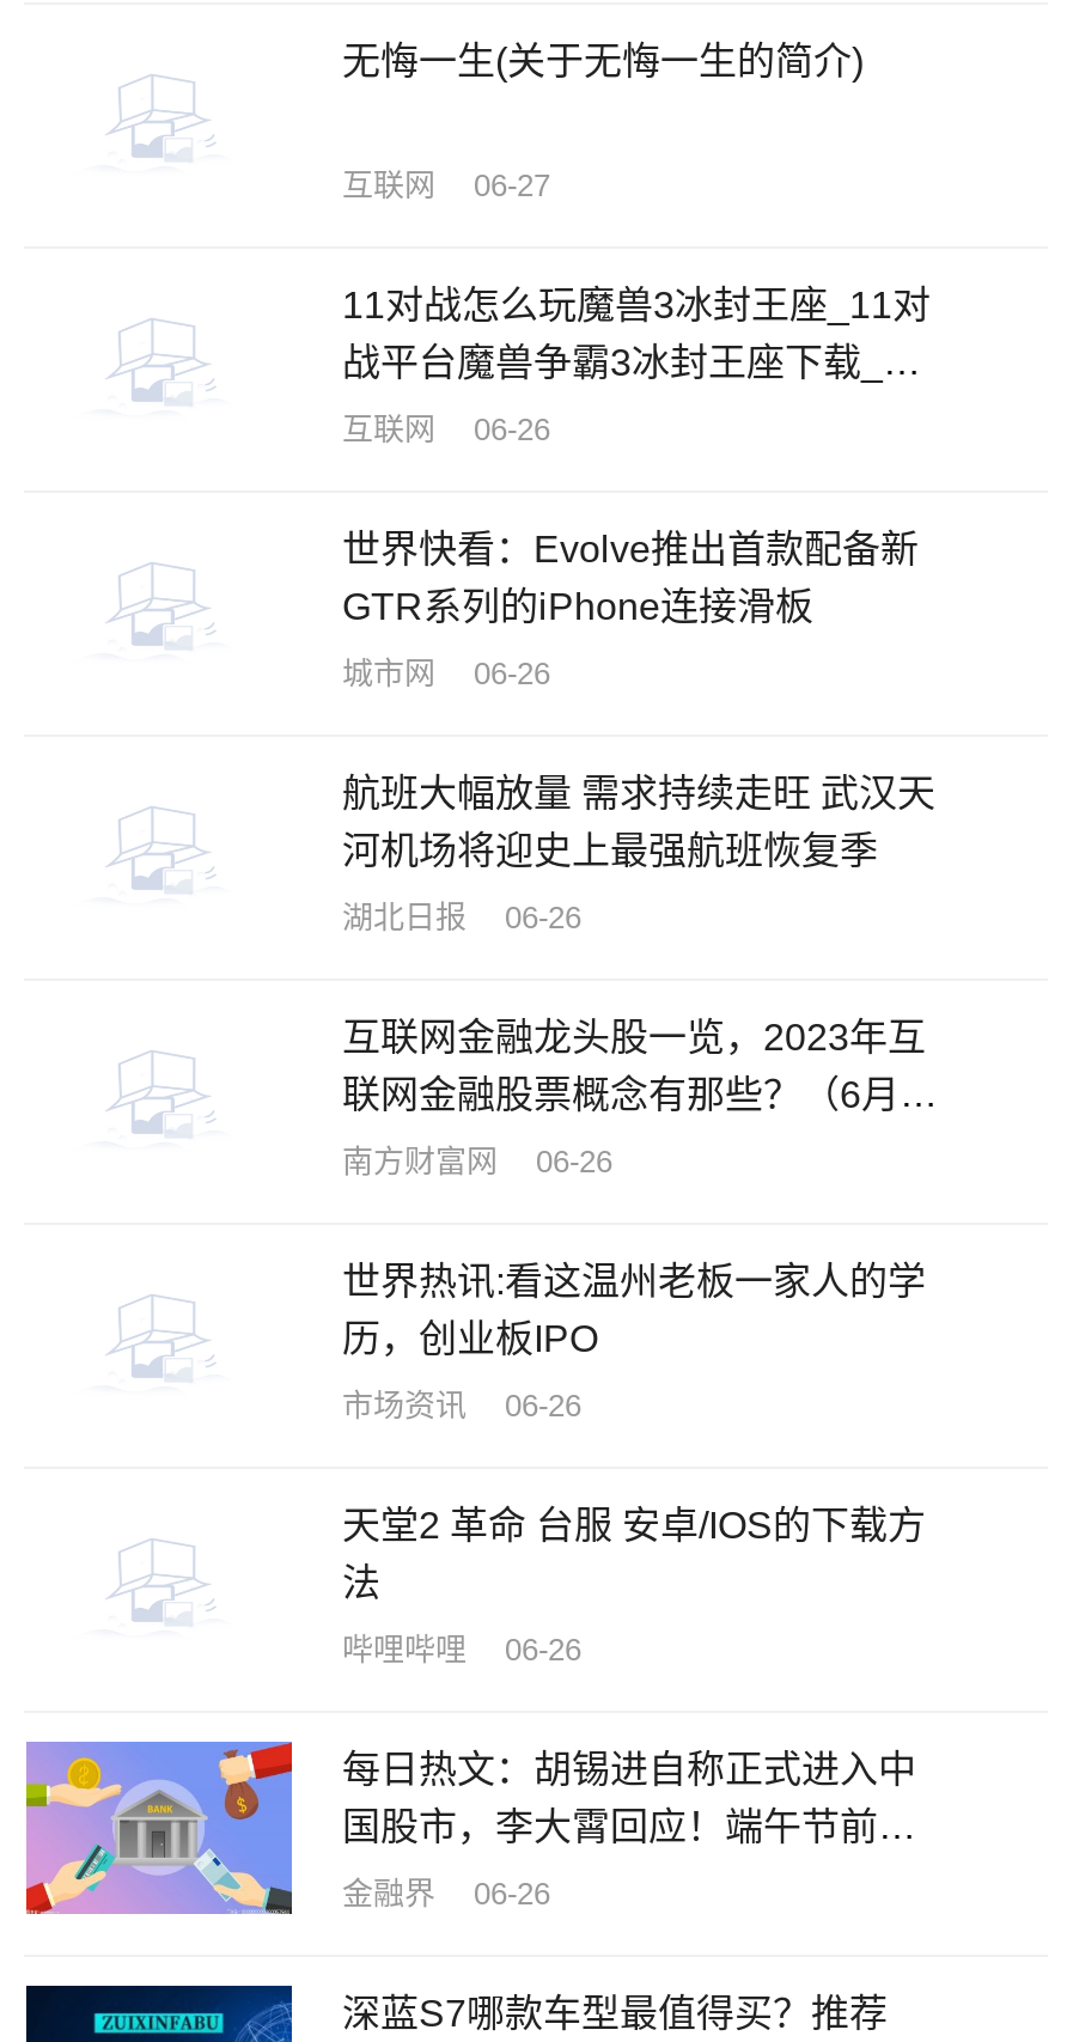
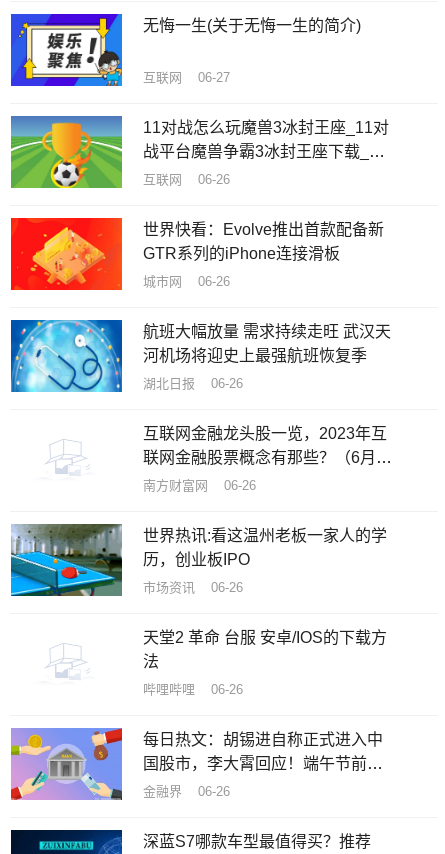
+ [image]

+ [image]

+ [image]

+ [image]

+ [image]
